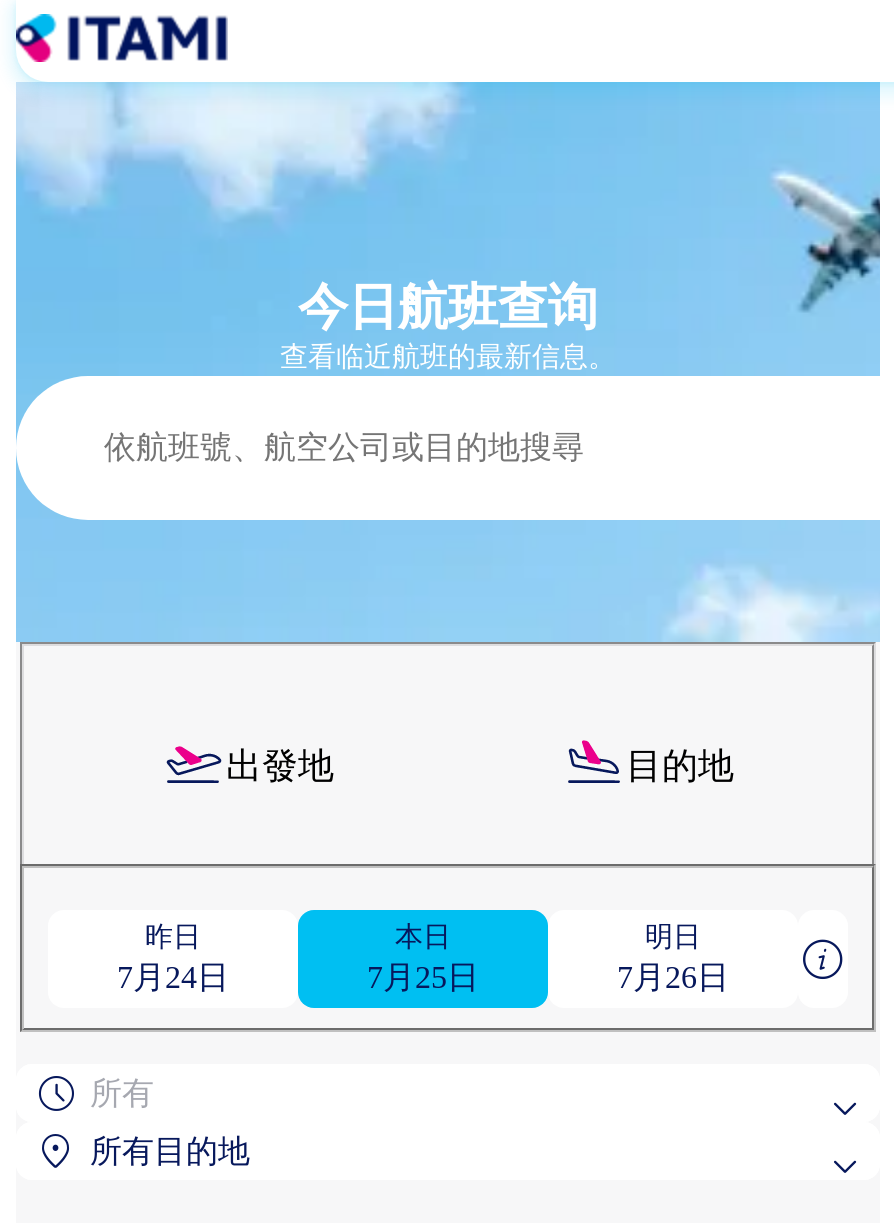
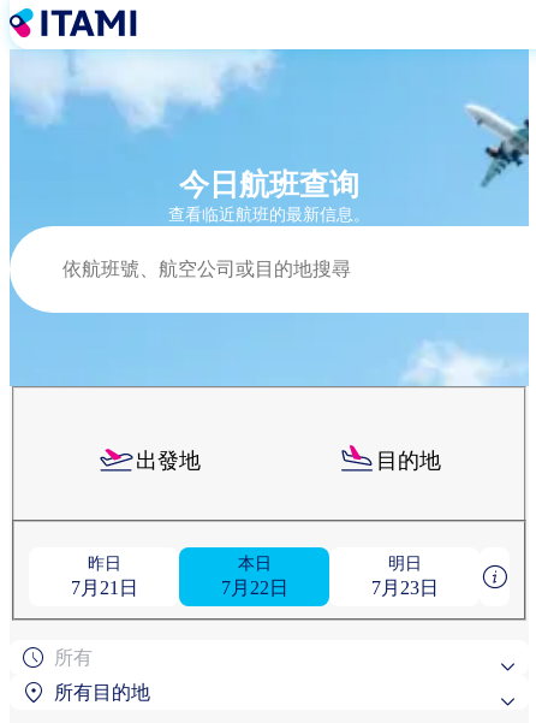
- 7月24日
+ 7月21日

- 7月25日
+ 7月22日

- 7月26日
+ 7月23日
